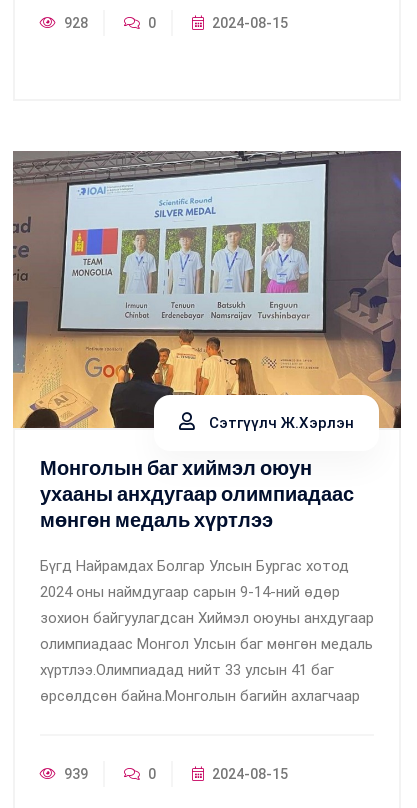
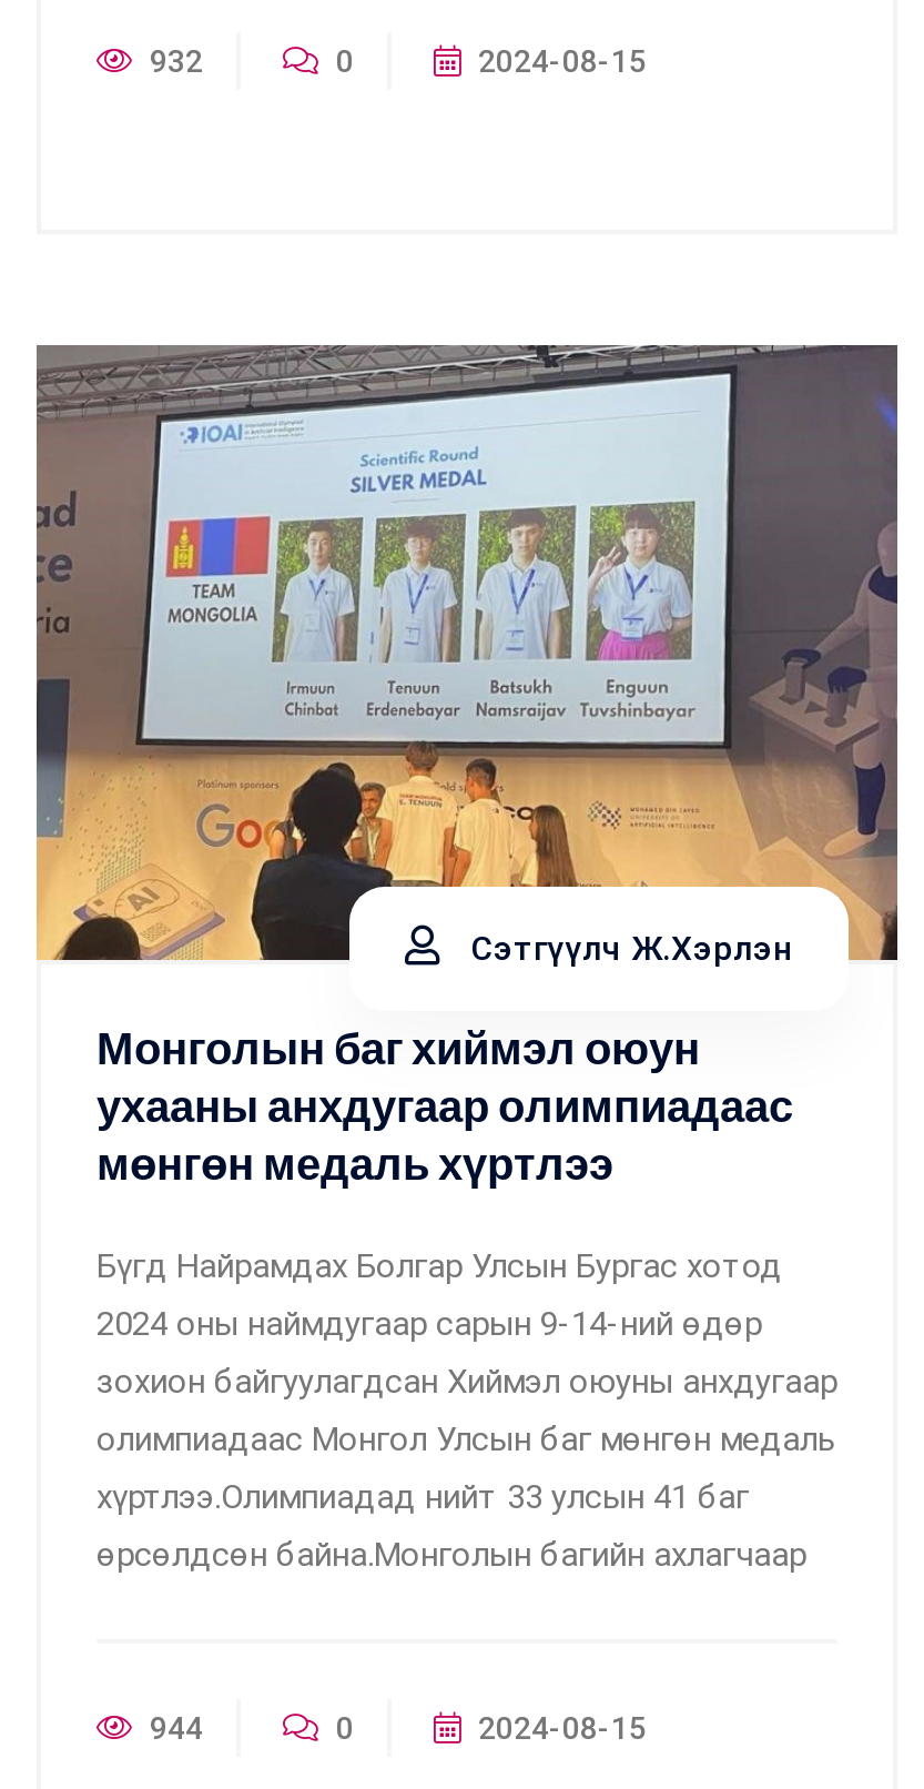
- 928
+ 932

- 939
+ 944
